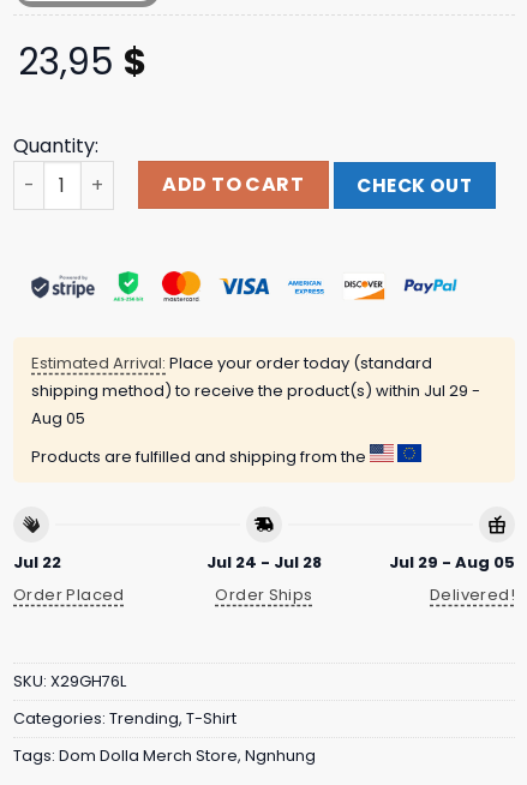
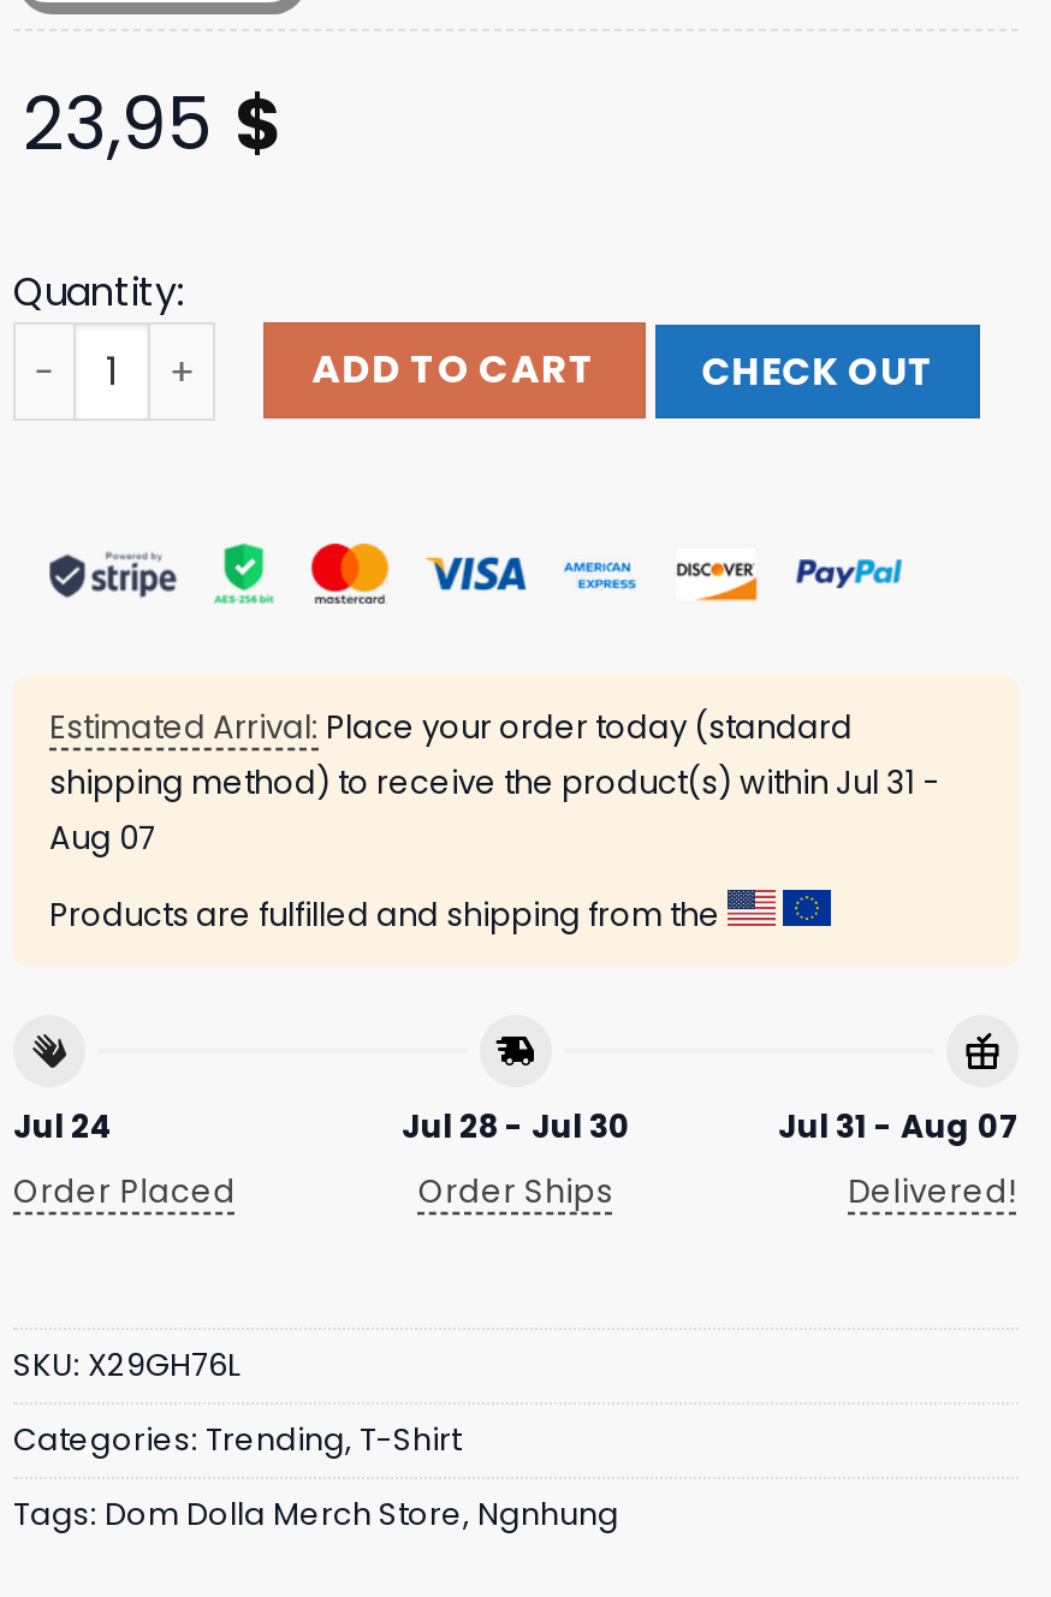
- shipping method) to receive the product(s) within Jul 29 -
+ shipping method) to receive the product(s) within Jul 31 -

- Aug 05
+ Aug 07

- Jul 22
+ Jul 24

- Jul 24 - Jul 28
+ Jul 28 - Jul 30

- Jul 29 - Aug 05
+ Jul 31 - Aug 07
